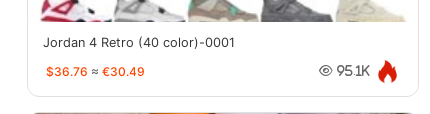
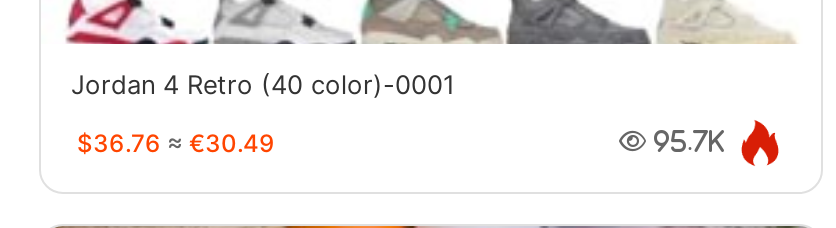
- 95.1K
+ 95.7K
